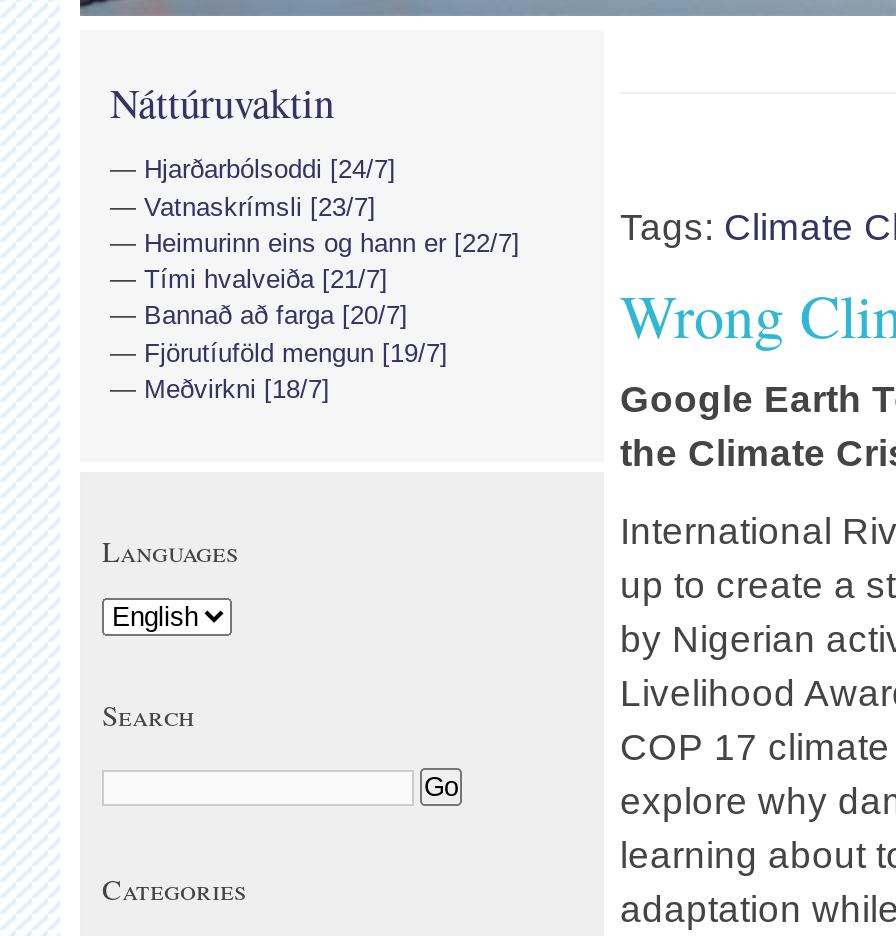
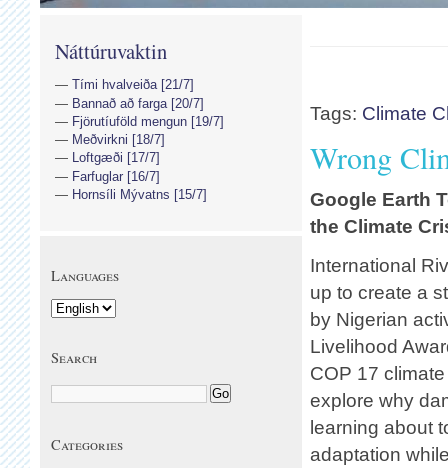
- Hjarðarbólsoddi [24/7]
- Vatnaskrímsli [23/7]
- Heimurinn eins og hann er [22/7]

moved up: Tími hvalveiða [21/7] | Bannað að farga [20/7] | Fjörutíuföld mengun [19/7] | Meðvirkni [18/7]

+ Loftgæði [17/7]
+ Farfuglar [16/7]
+ Hornsíli Mývatns [15/7]
